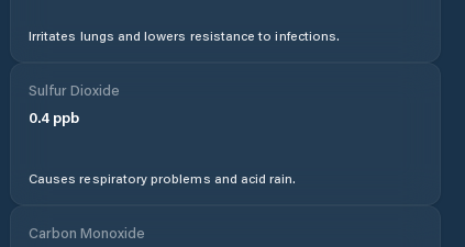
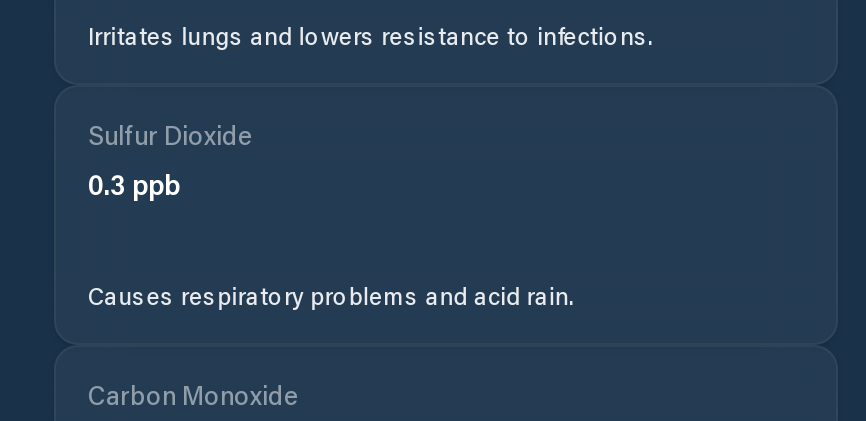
- 0.4 ppb
+ 0.3 ppb
